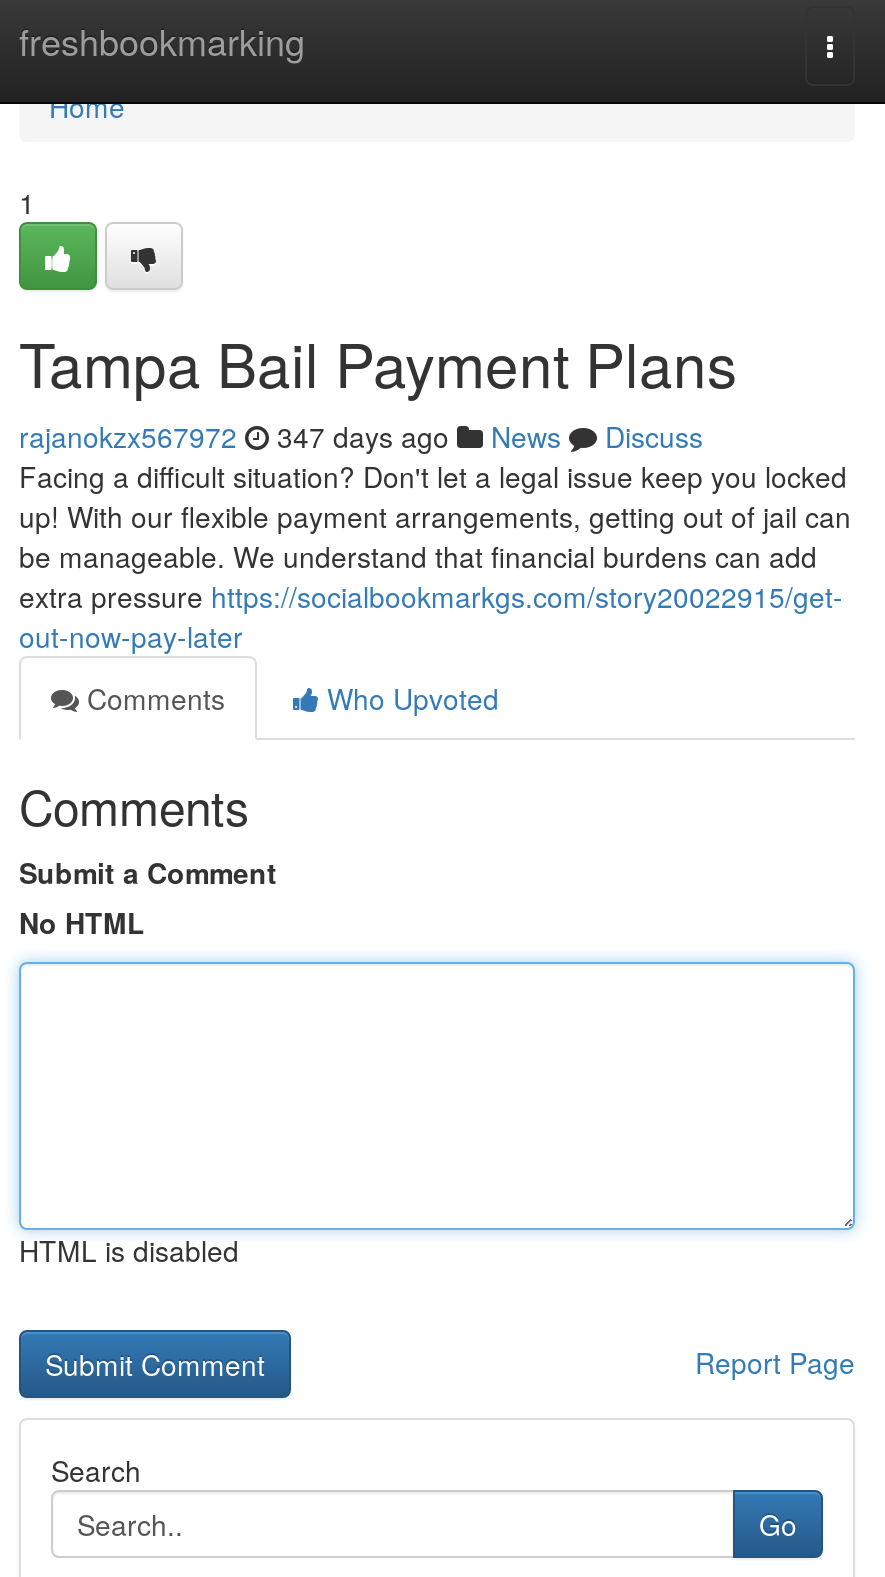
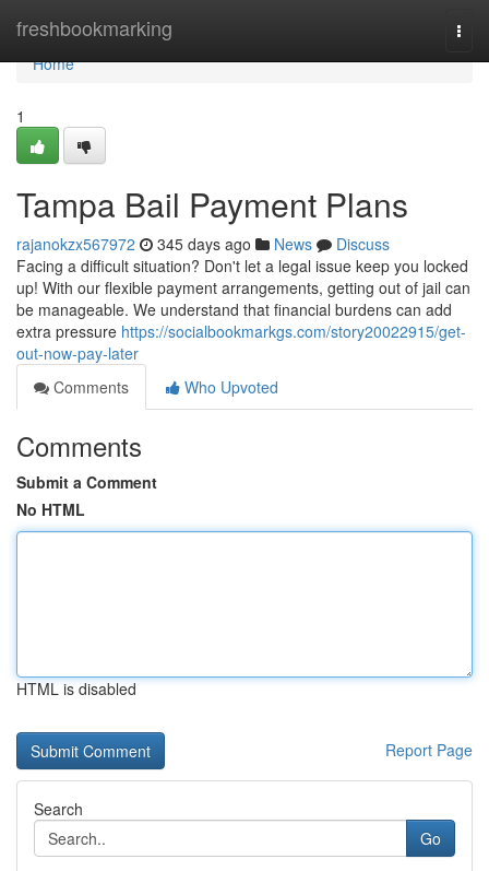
- rajanokzx567972 347 days ago News Discuss
+ rajanokzx567972 345 days ago News Discuss
